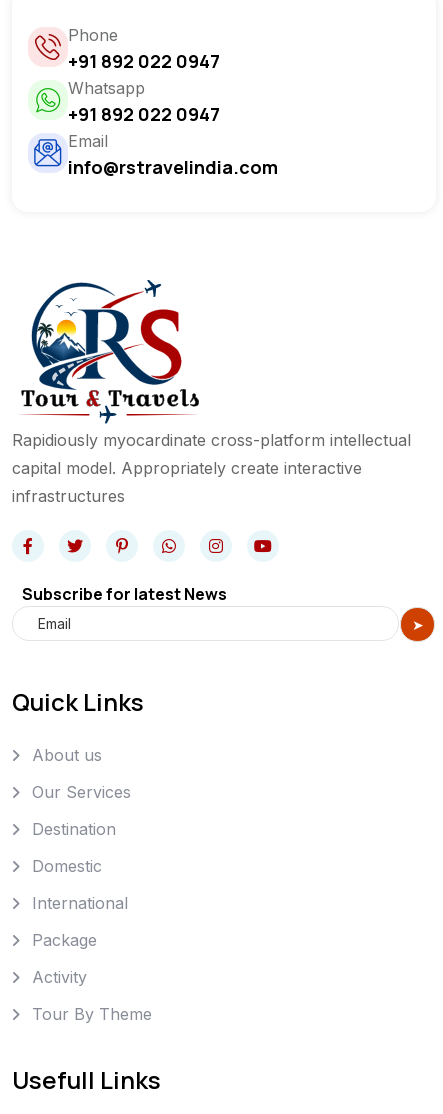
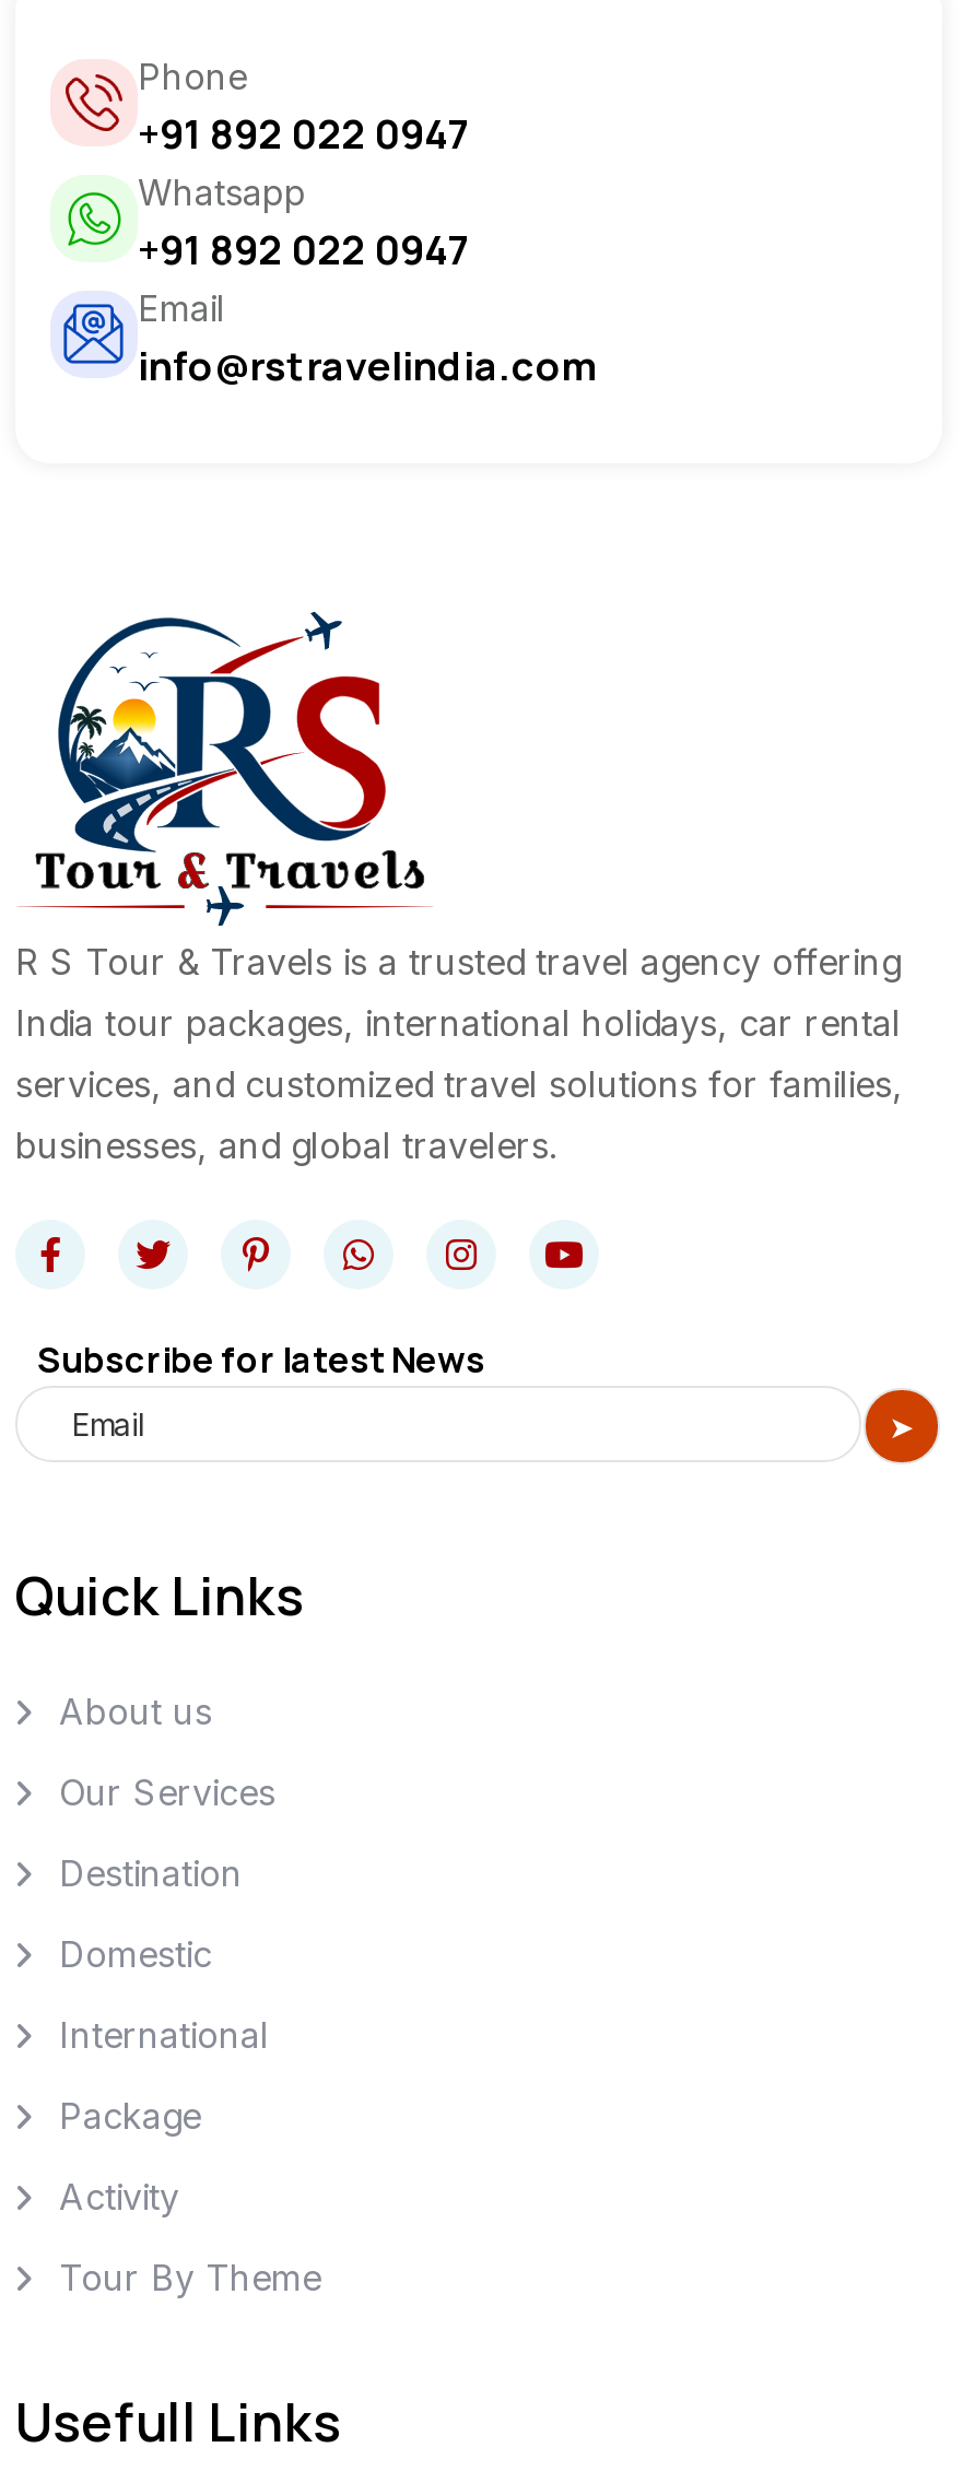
- Rapidiously myocardinate cross-platform intellectual
- capital model. Appropriately create interactive
- infrastructures
+ R S Tour & Travels is a trusted travel agency offering
+ India tour packages, international holidays, car rental
+ services, and customized travel solutions for families,
+ businesses, and global travelers.
